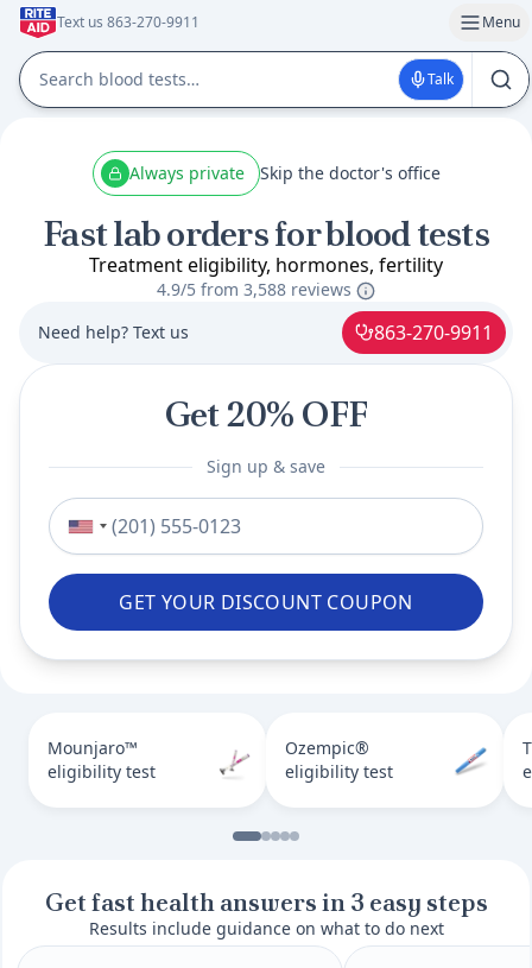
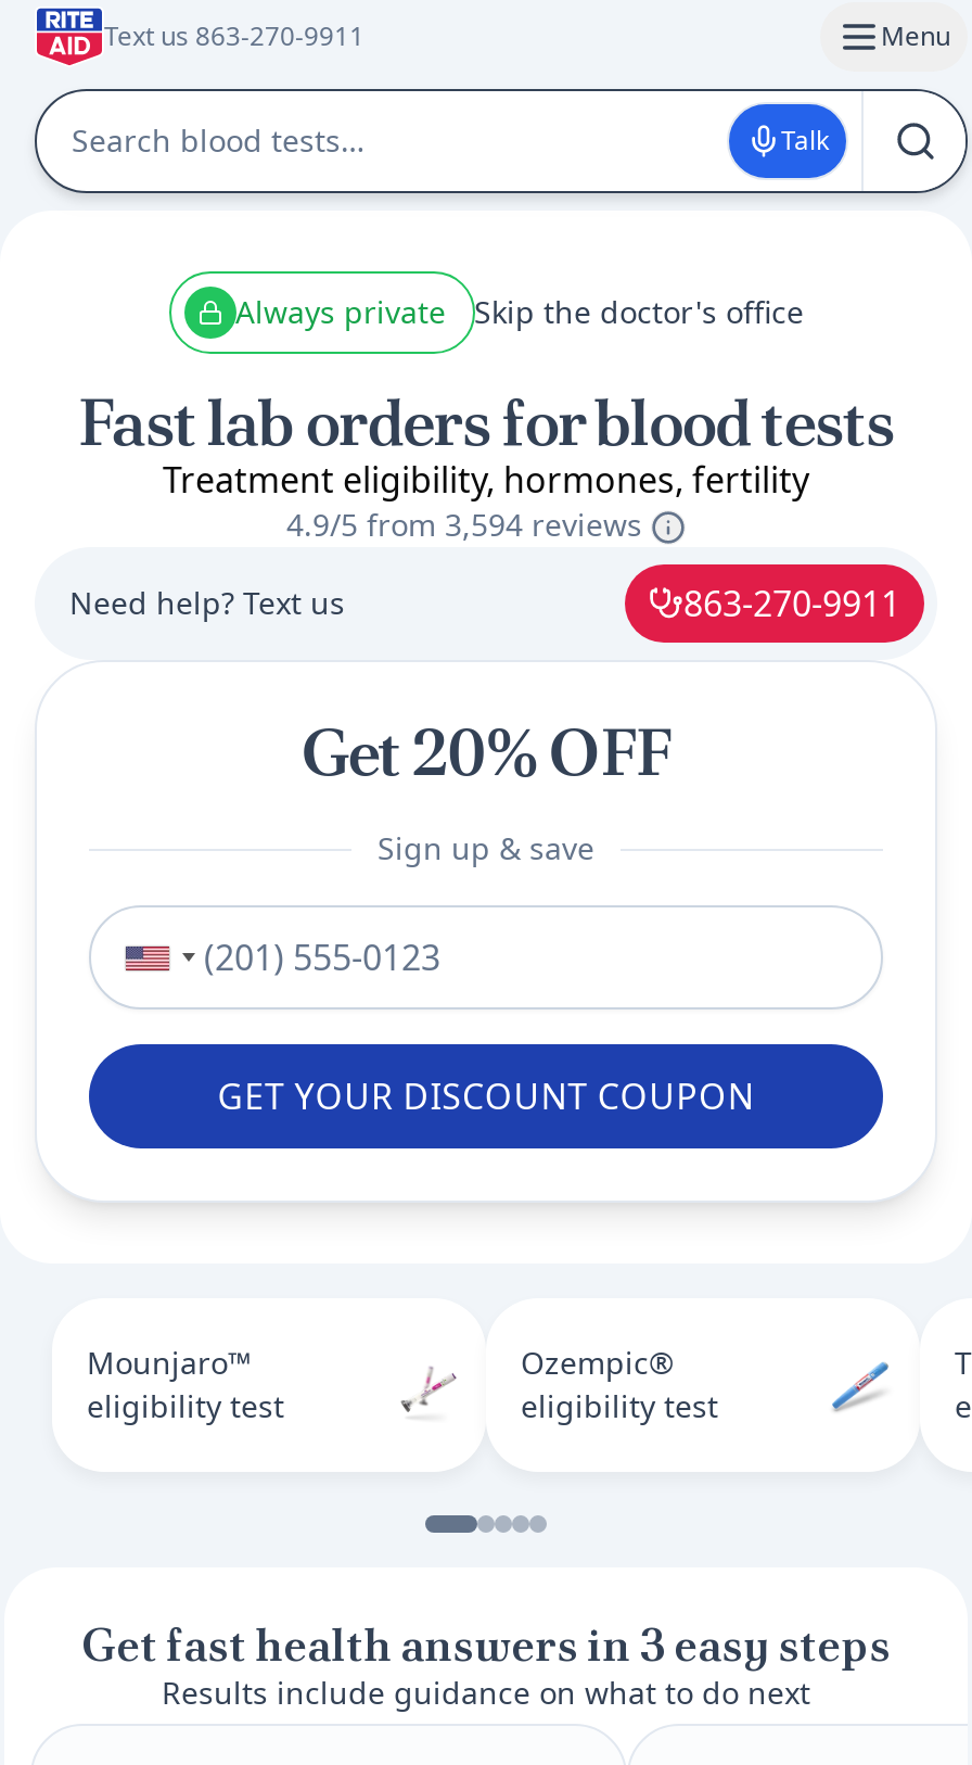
- 4.9/5 from 3,588 reviews
+ 4.9/5 from 3,594 reviews
